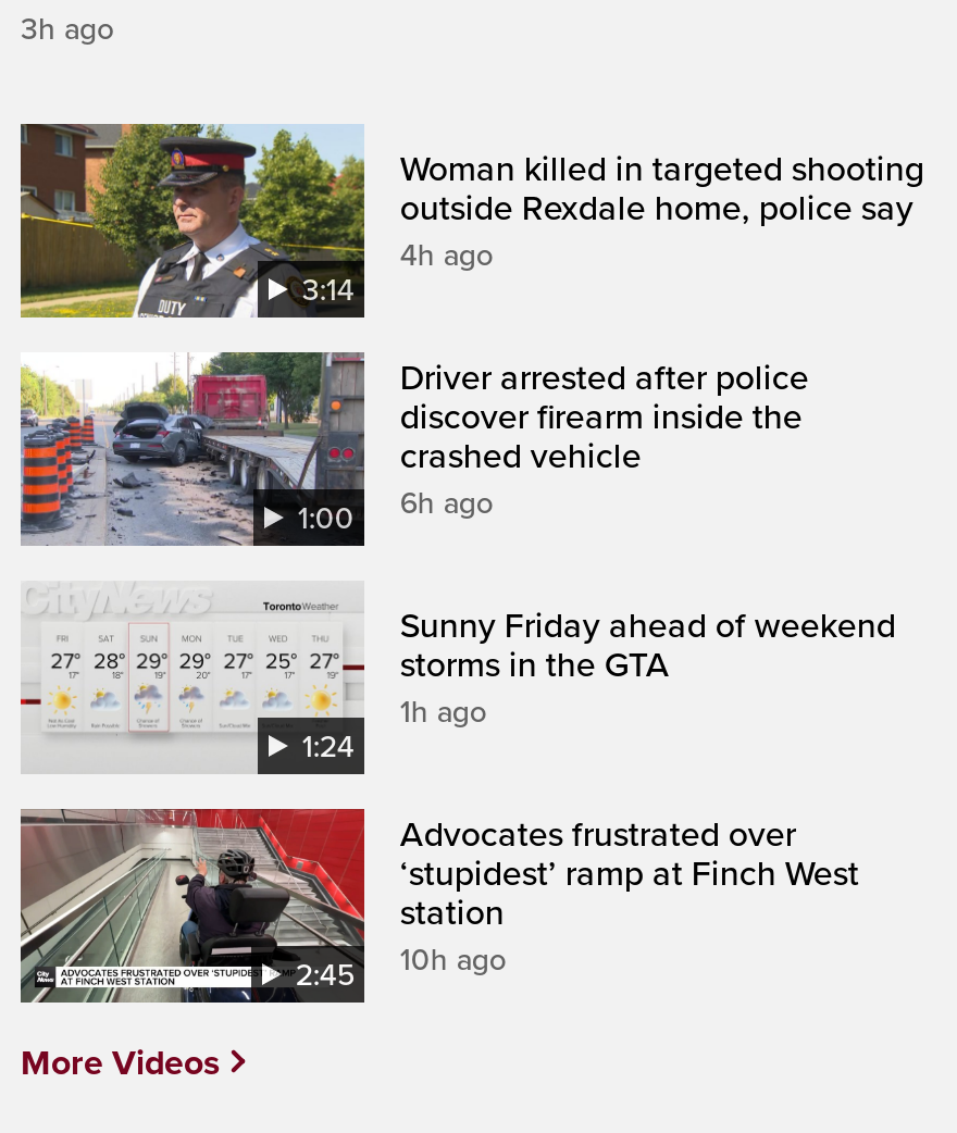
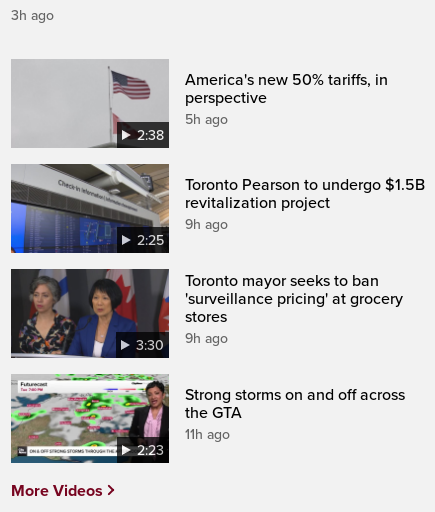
- [image]
- 3:14
+ [image]
+ 2:38

- Woman killed in targeted shooting
- outside Rexdale home, police say
- 4h ago
+ America's new 50% tariffs, in
+ perspective
+ 5h ago

- [image]
- 1:00
+ [image]
+ 2:25

- Driver arrested after police
- discover firearm inside the
- crashed vehicle
- 6h ago
+ Toronto Pearson to undergo $1.5B
+ revitalization project
+ 9h ago

- [image]
- 1:24
+ [image]
+ 3:30

- Sunny Friday ahead of weekend
- storms in the GTA
- 1h ago
+ Toronto mayor seeks to ban
+ 'surveillance pricing' at grocery
+ stores
+ 9h ago

- [image]
- 2:45
+ [image]
+ 2:23

- Advocates frustrated over
- ‘stupidest’ ramp at Finch West
- station
- 10h ago
+ Strong storms on and off across
+ the GTA
+ 11h ago
